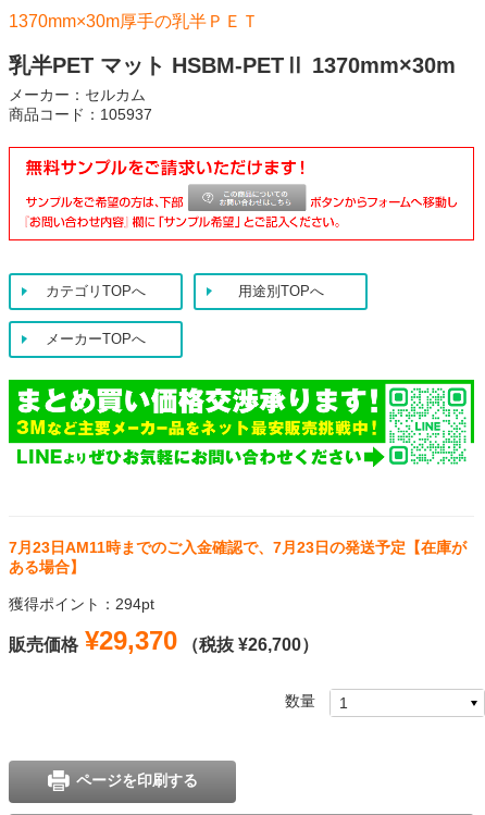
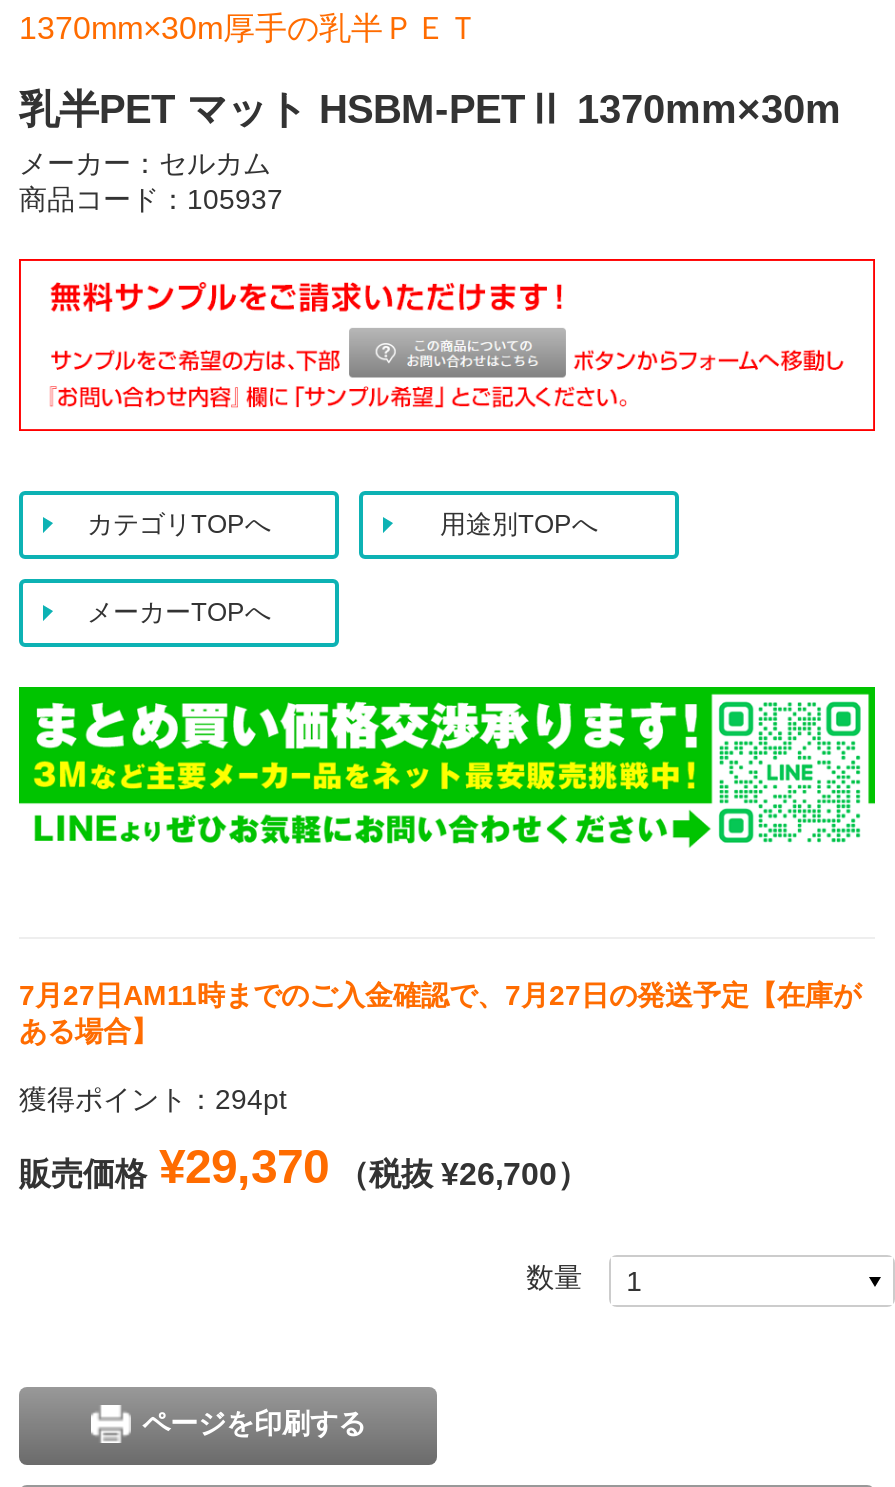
- 7月23日AM11時までのご入金確認で、7月23日の発送予定【在庫が
+ 7月27日AM11時までのご入金確認で、7月27日の発送予定【在庫が
